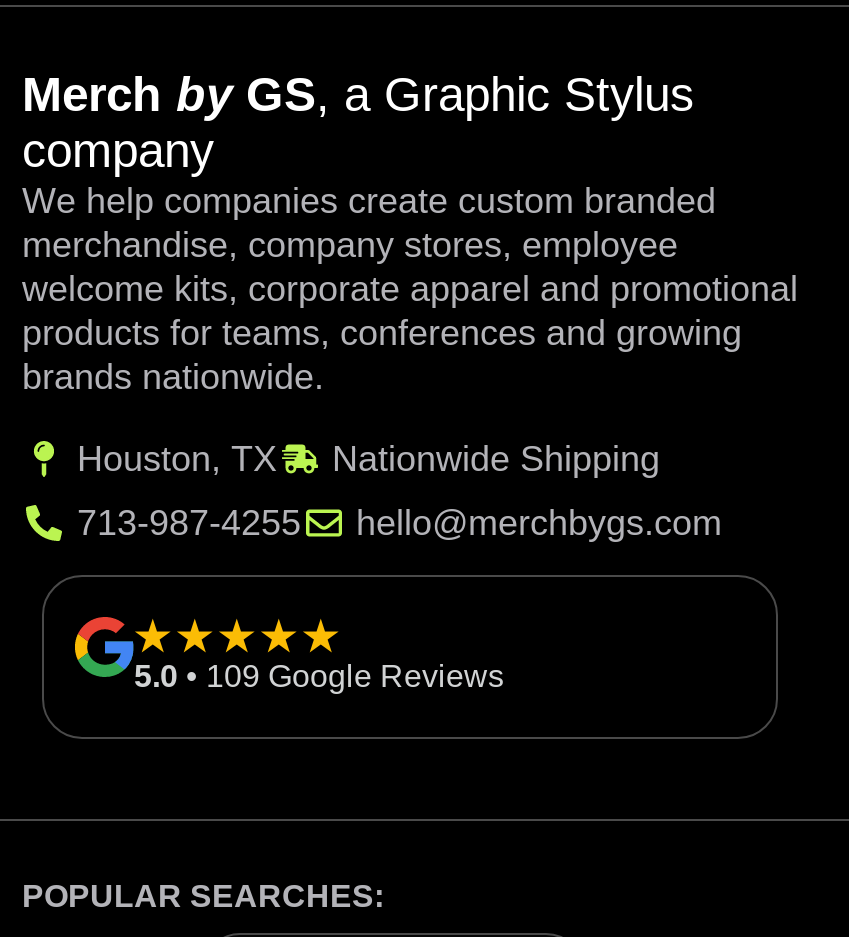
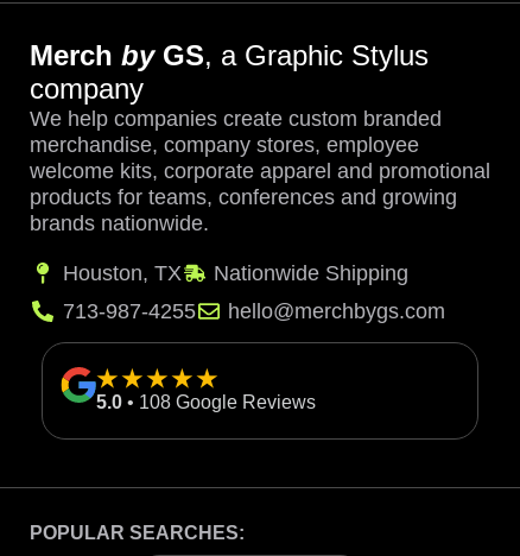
- 5.0 • 109 Google Reviews
+ 5.0 • 108 Google Reviews
